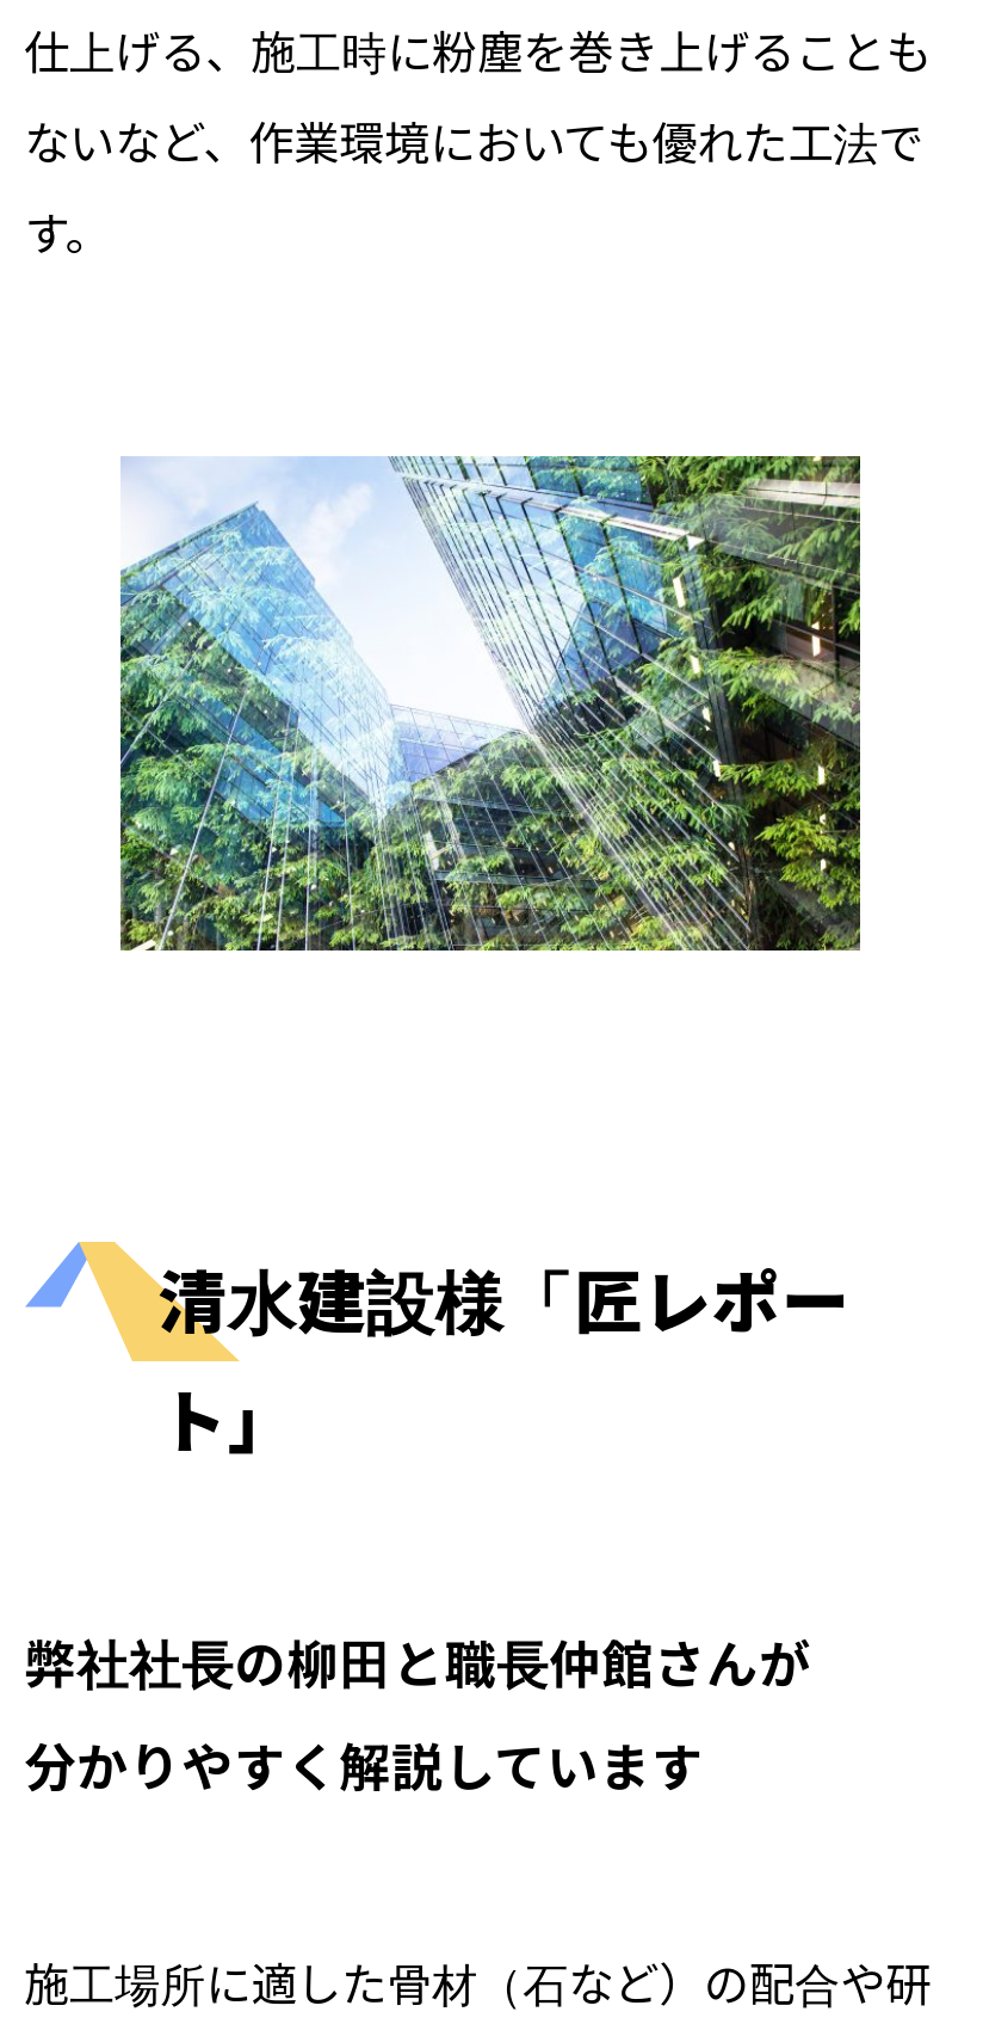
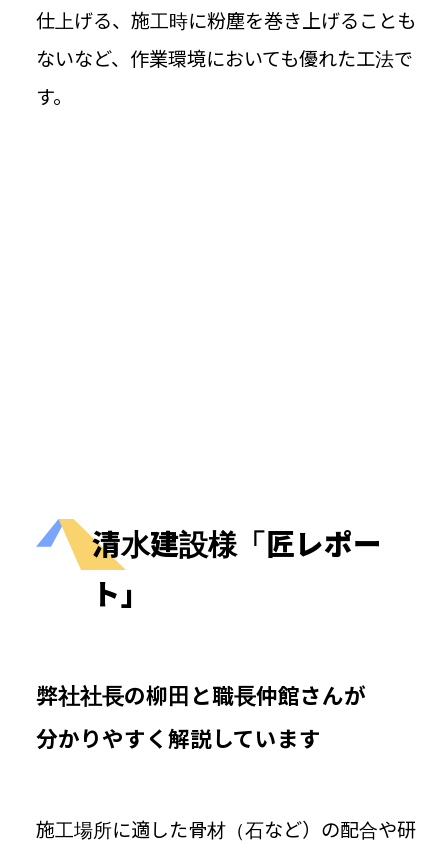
- [image]
